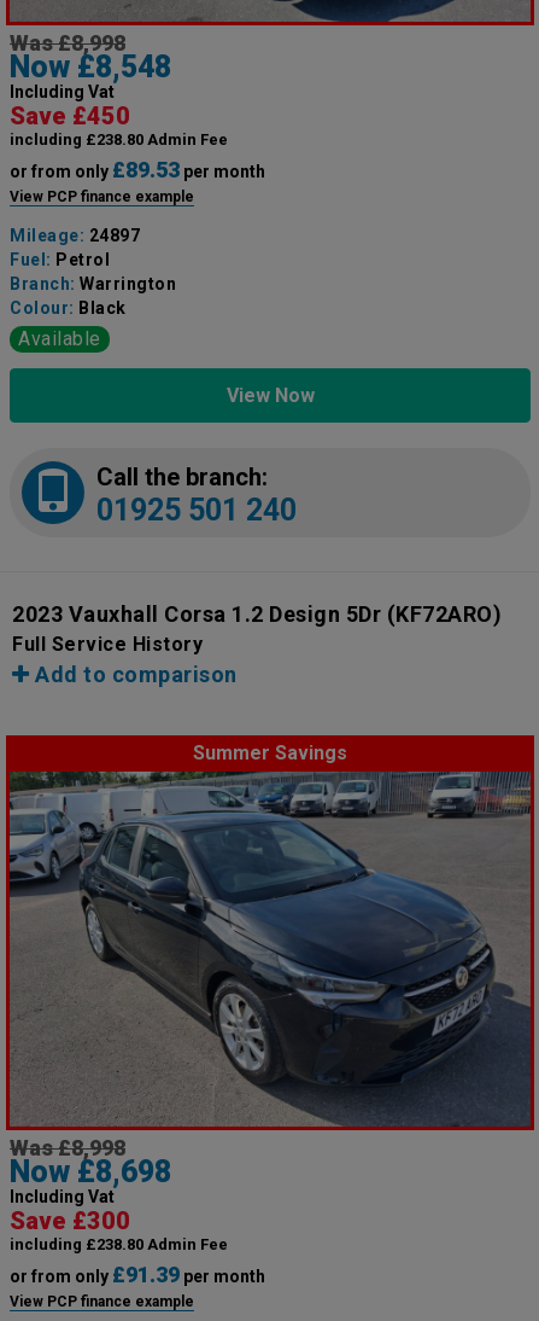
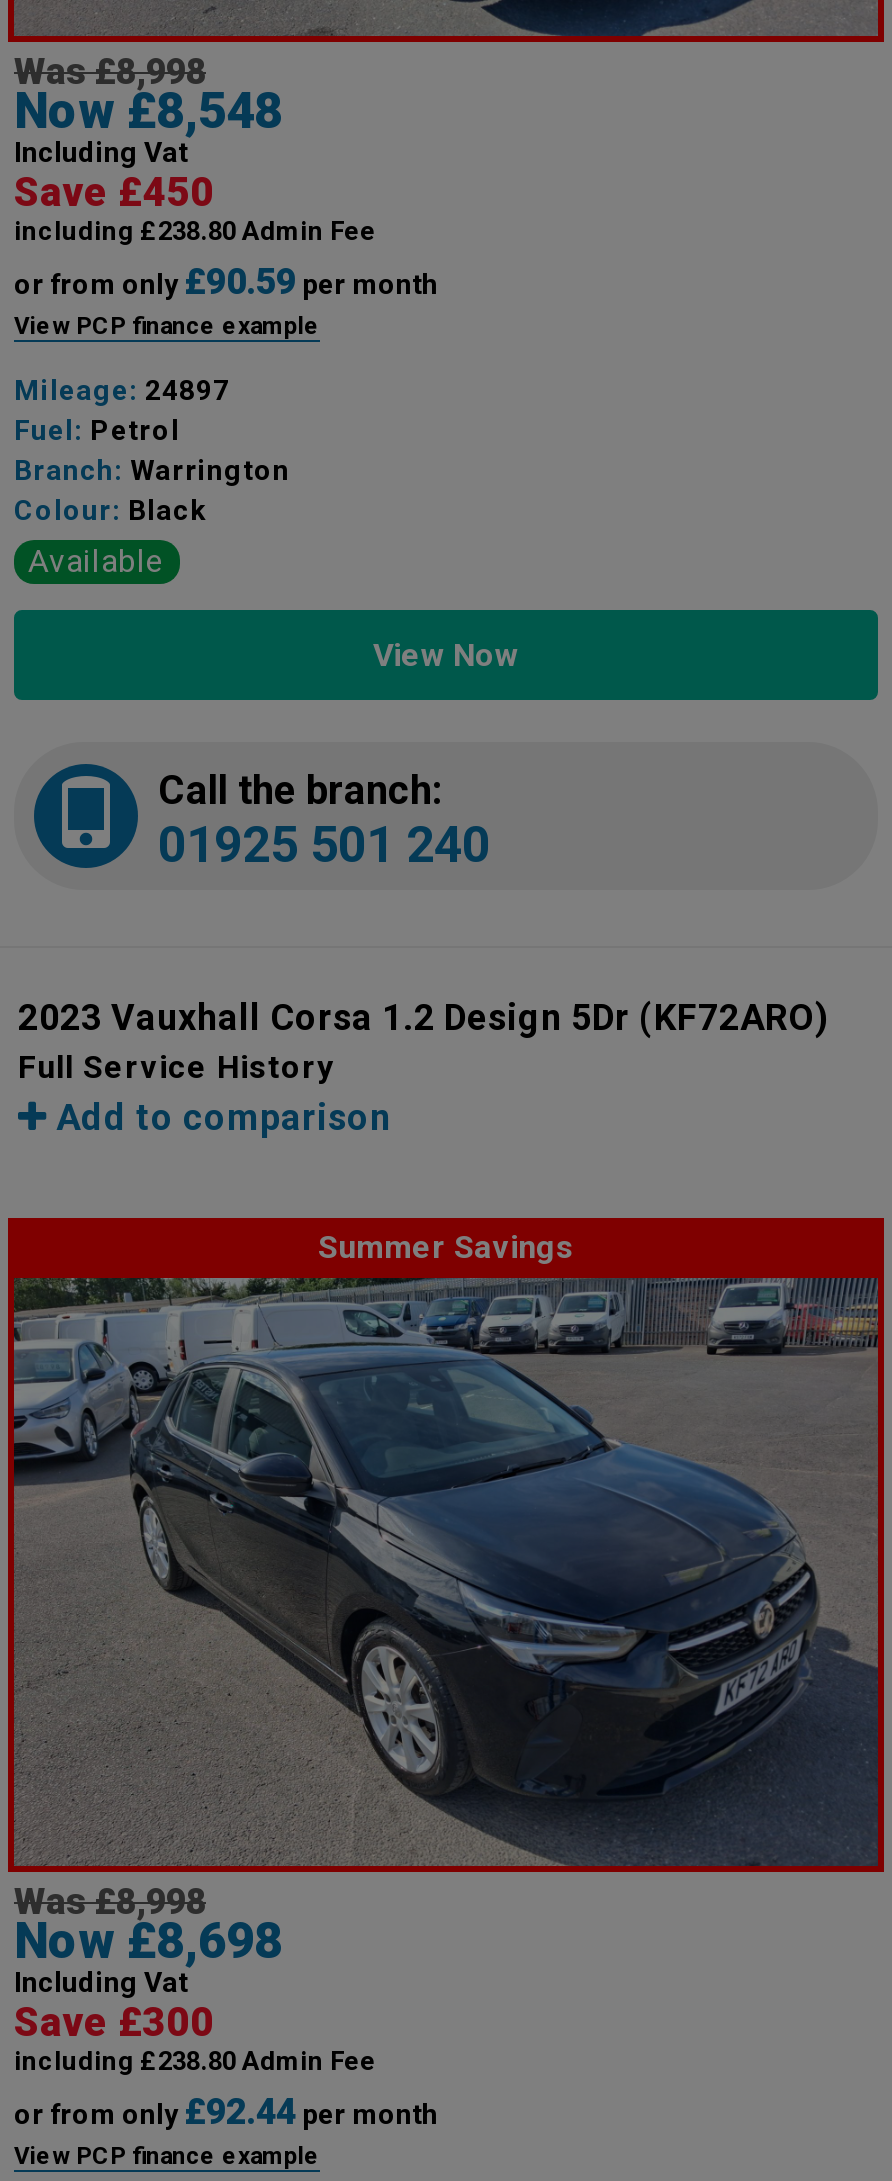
- or from only £89.53 per month
+ or from only £90.59 per month

- or from only £91.39 per month
+ or from only £92.44 per month
